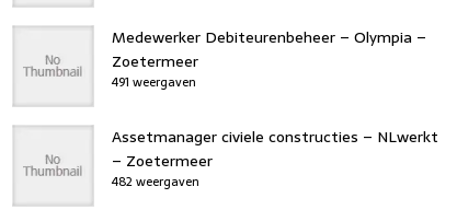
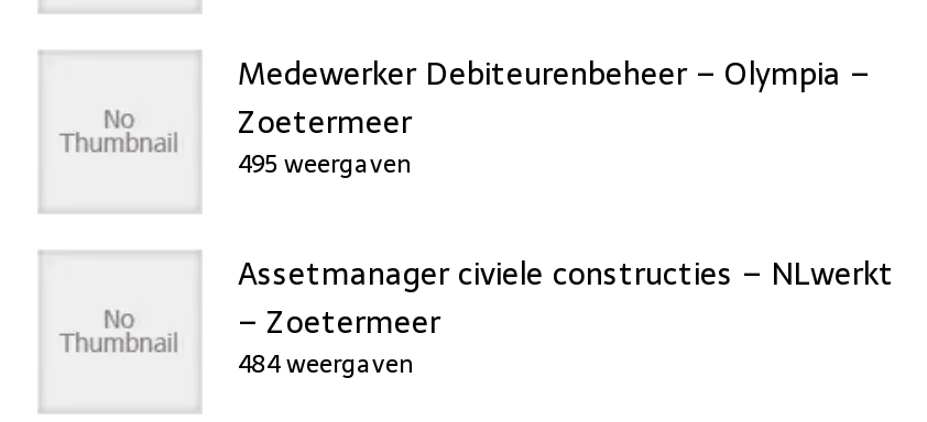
- 491 weergaven
+ 495 weergaven

- 482 weergaven
+ 484 weergaven
